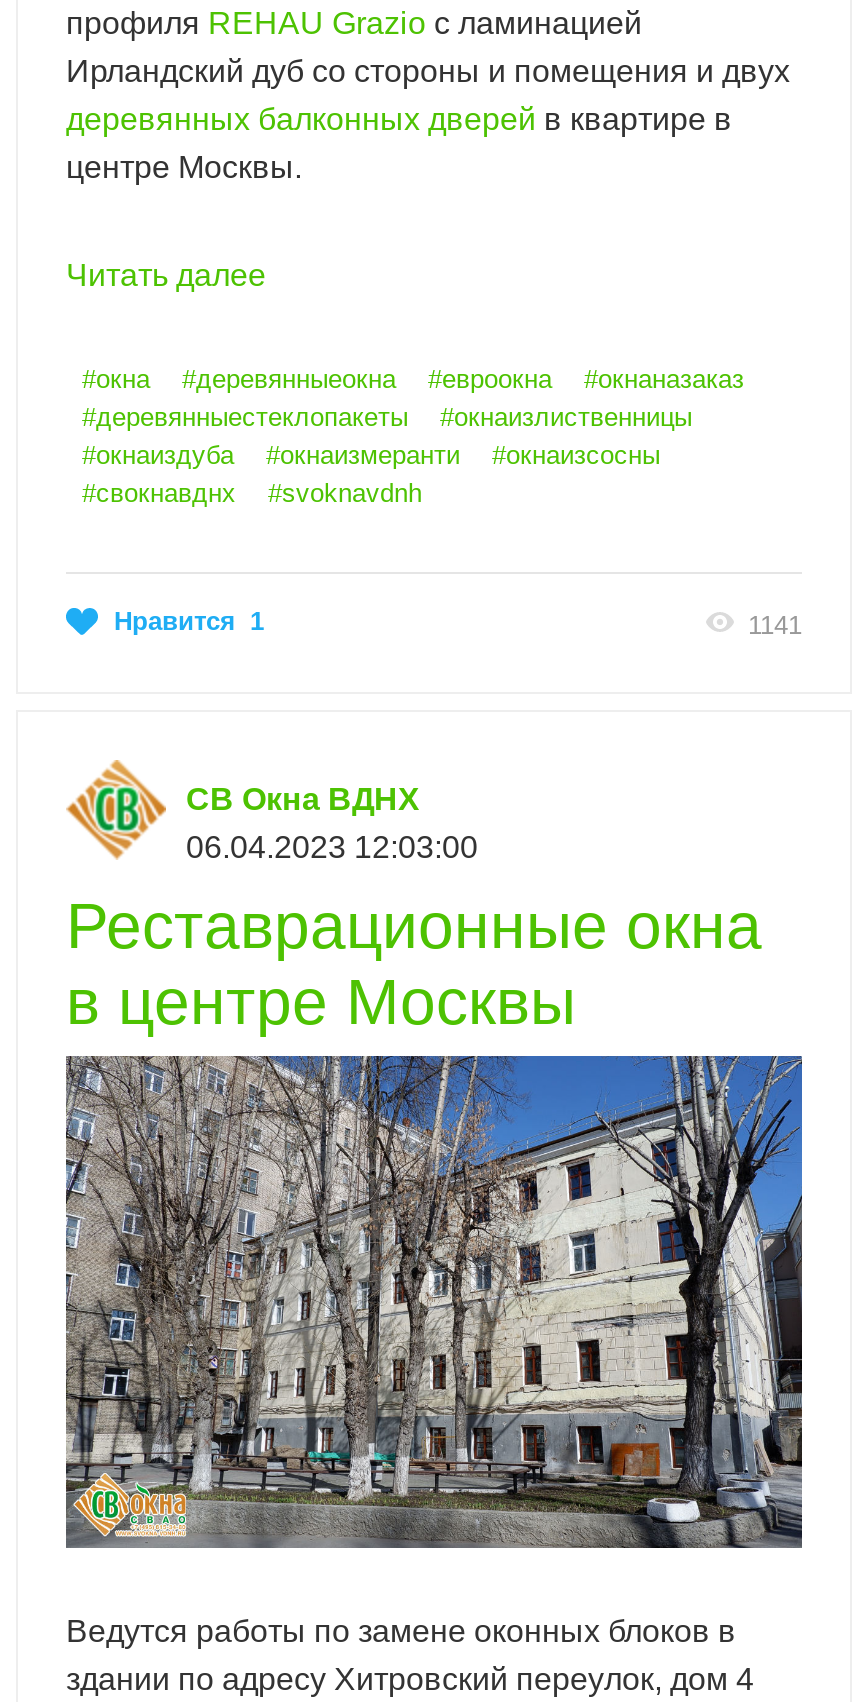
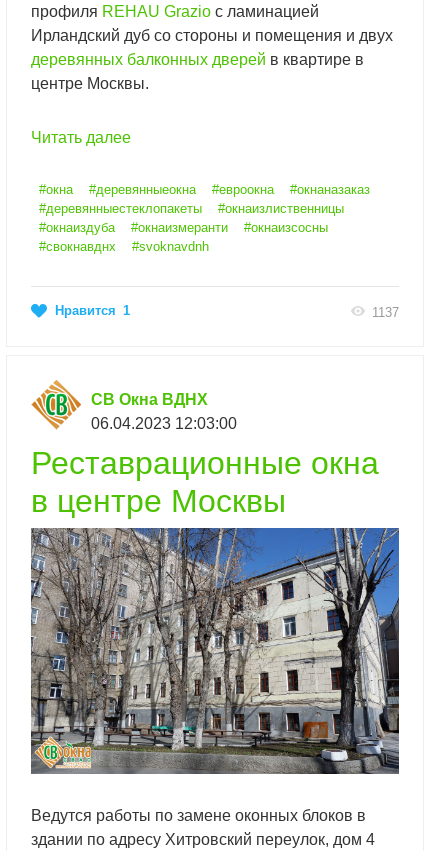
- 1141
+ 1137
